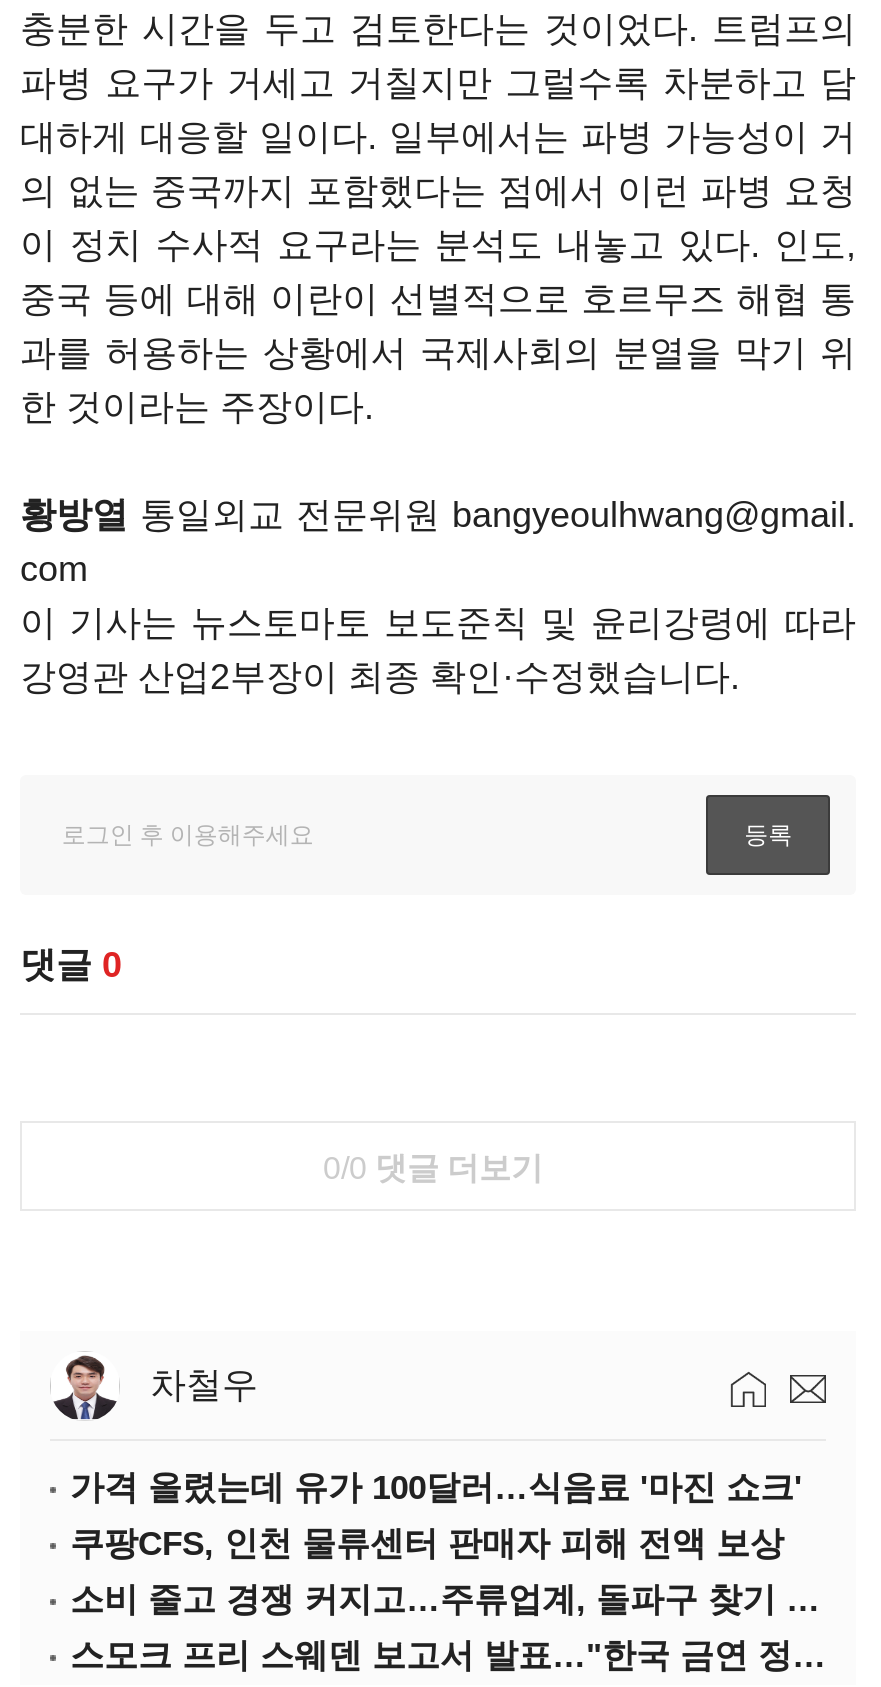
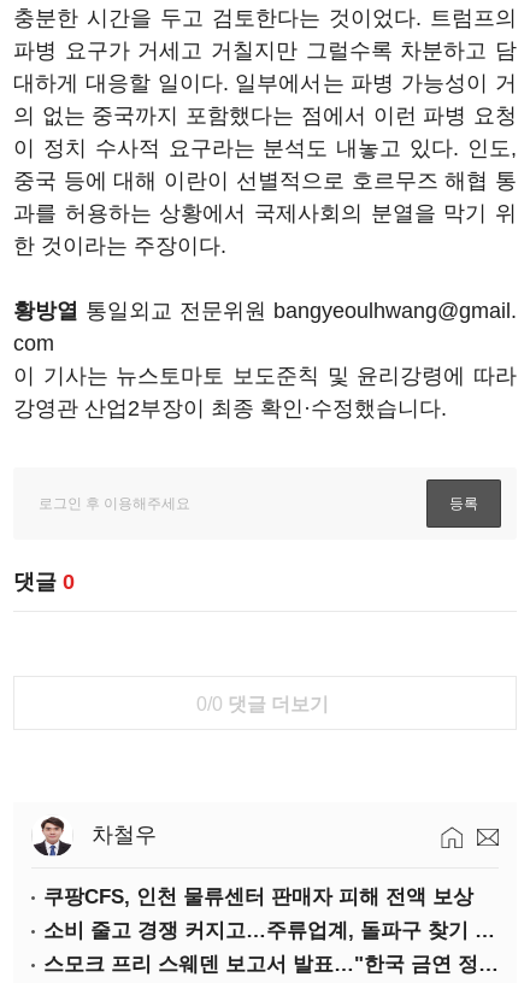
- 가격 올렸는데 유가 100달러…식음료 '마진 쇼크'
